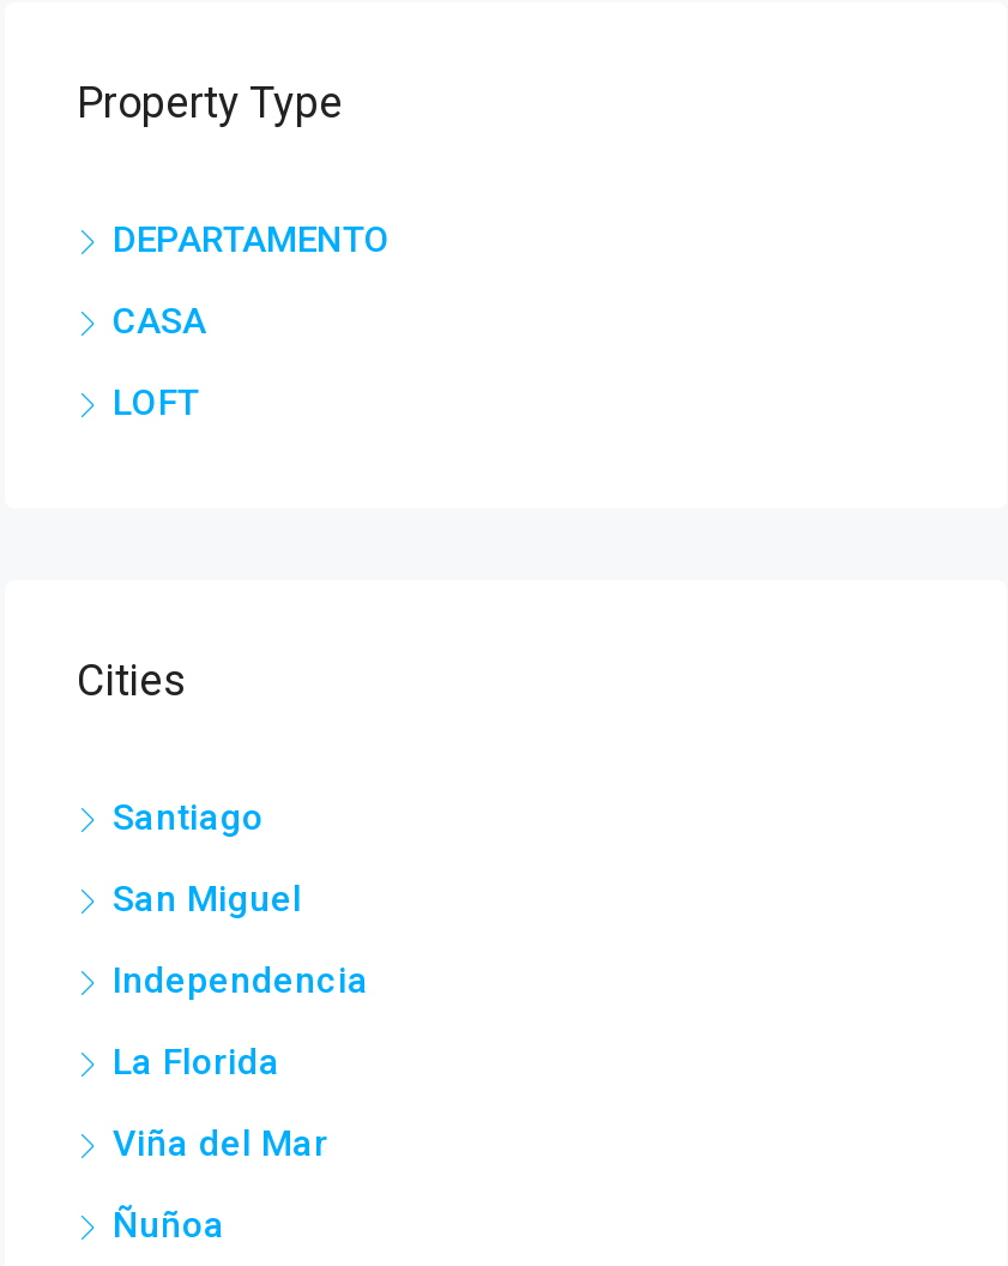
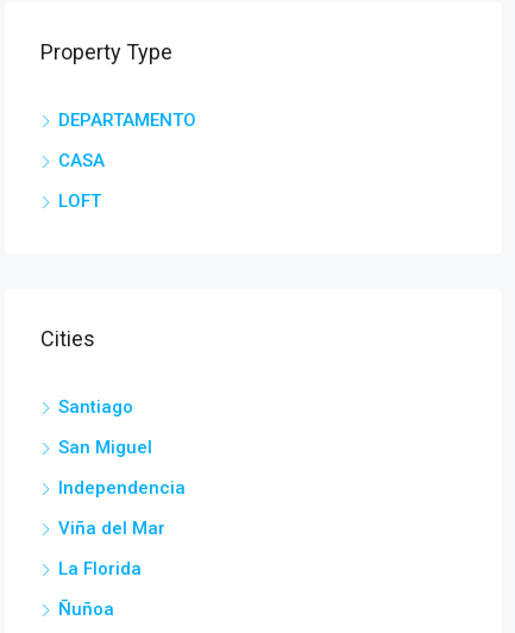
moved down: La Florida

moved up: Viña del Mar
